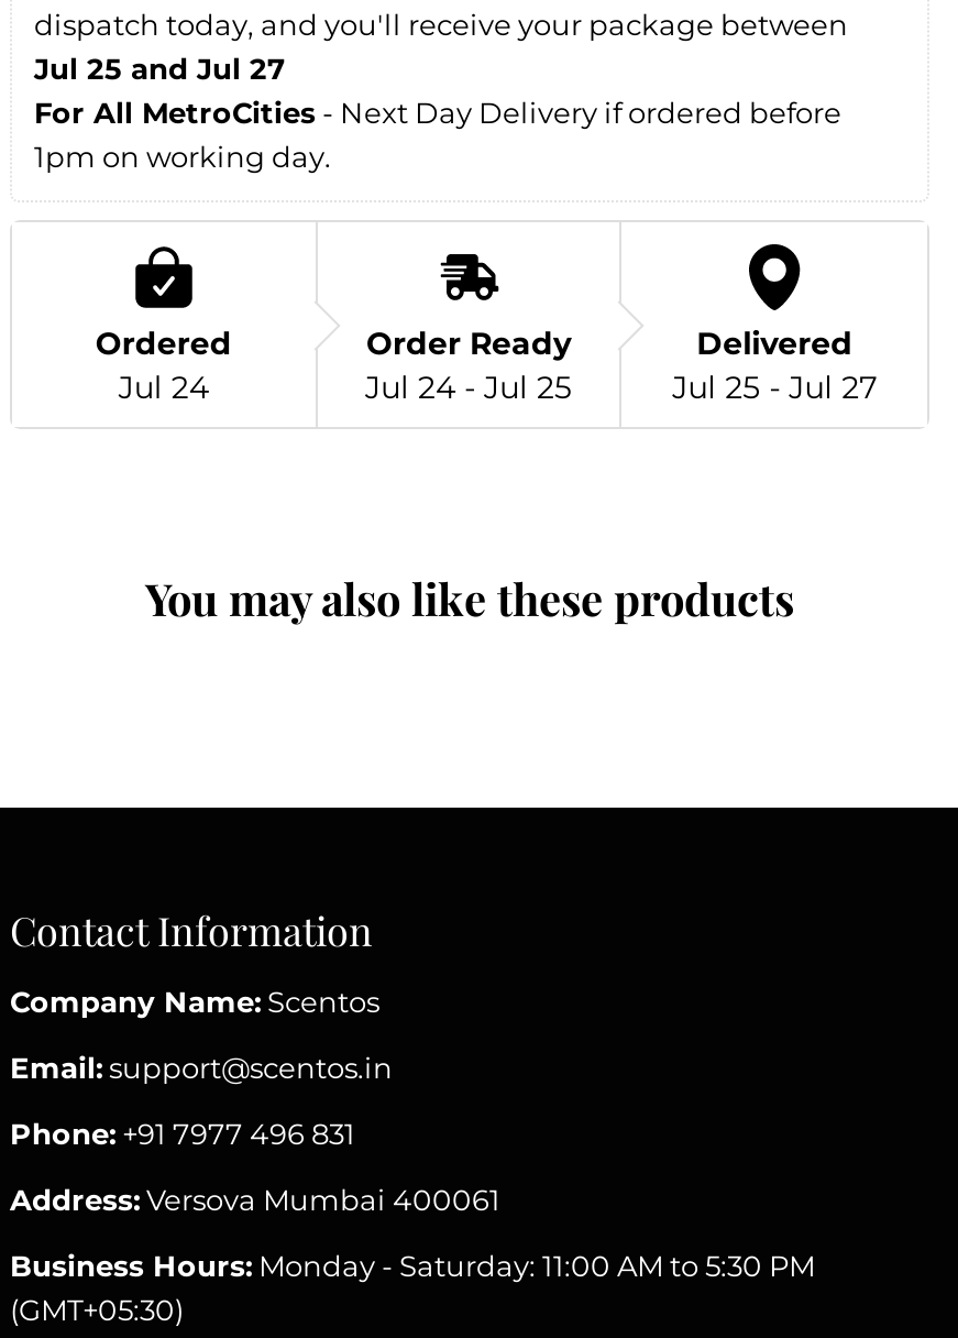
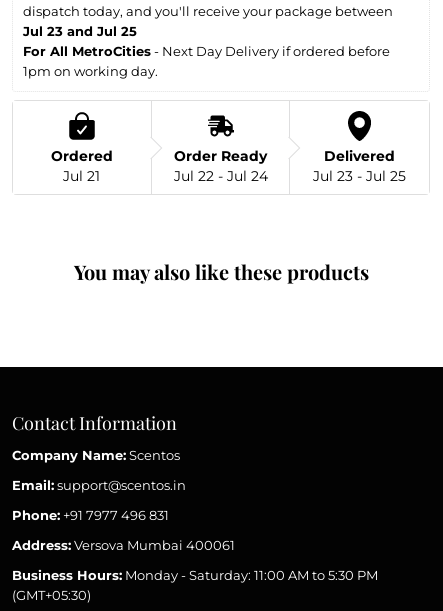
- Jul 25 and Jul 27
+ Jul 23 and Jul 25

- Jul 24
+ Jul 21

- Jul 24 - Jul 25
+ Jul 22 - Jul 24

- Jul 25 - Jul 27
+ Jul 23 - Jul 25
